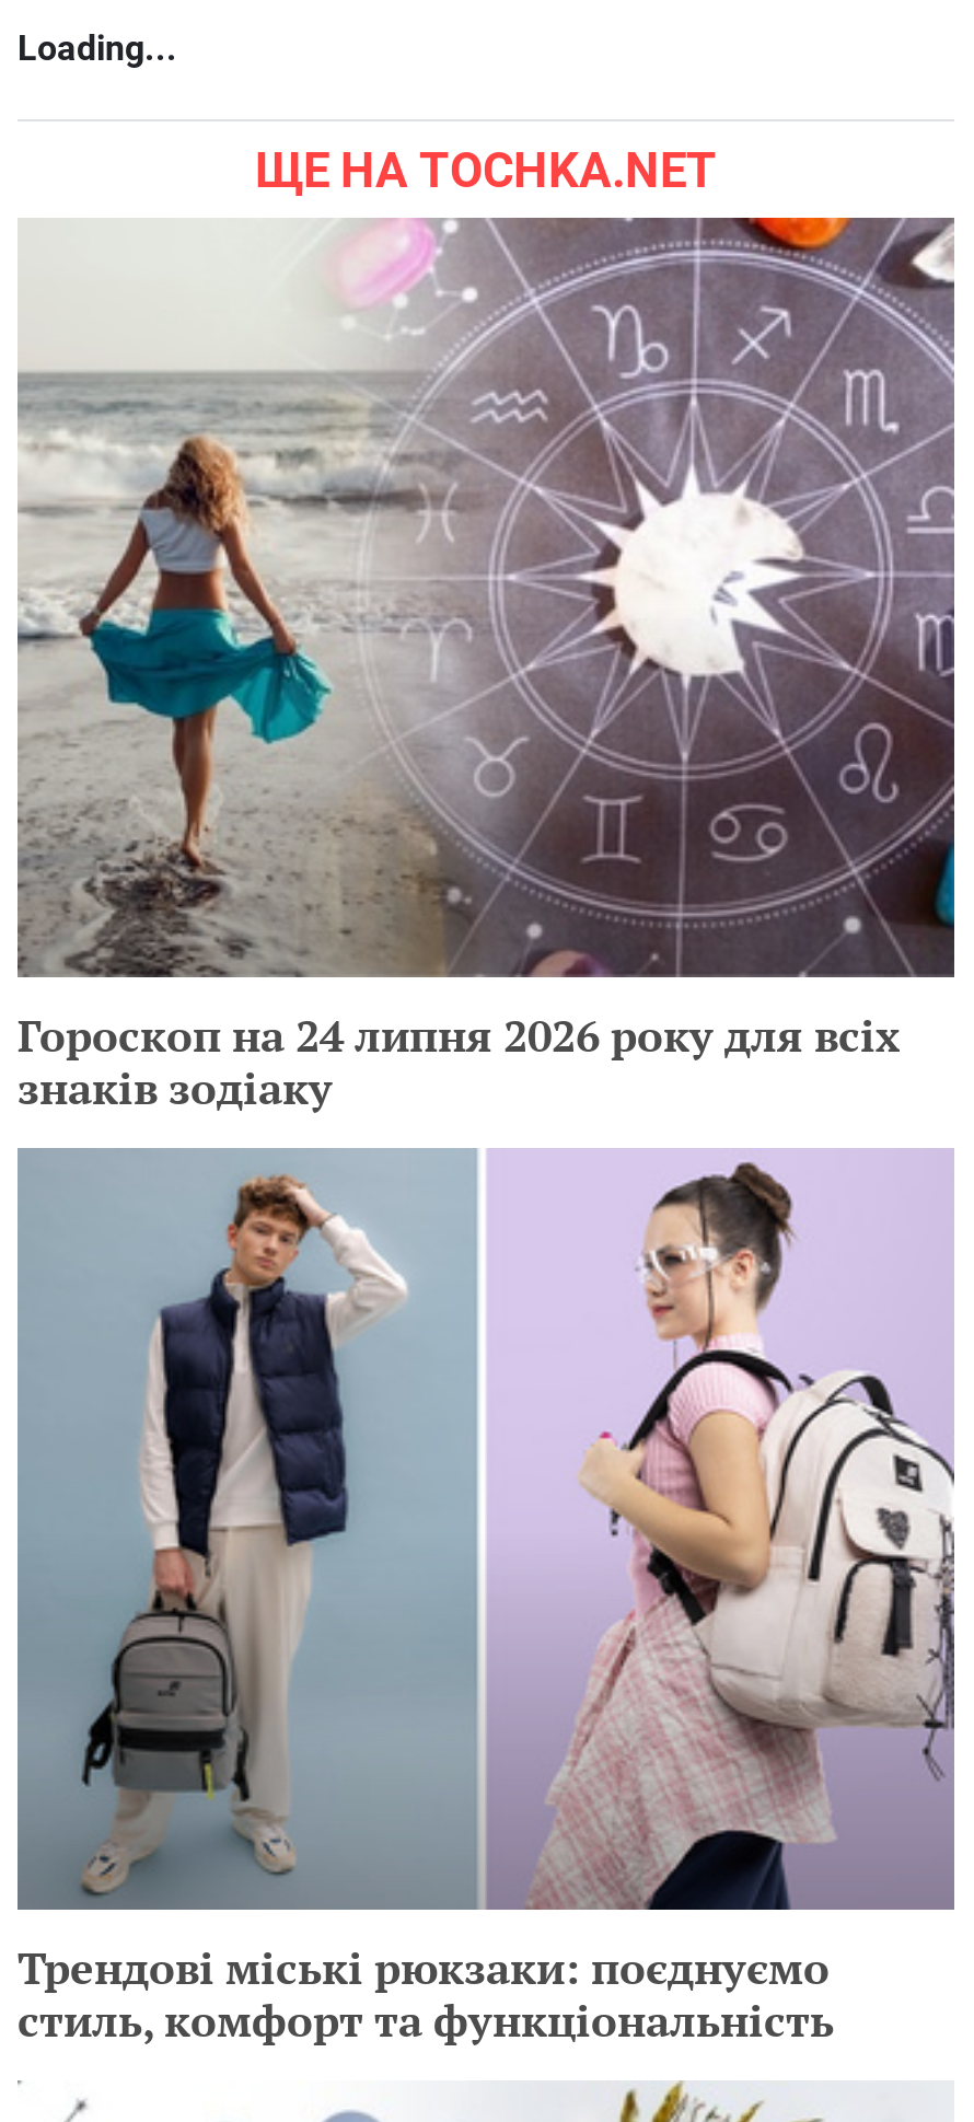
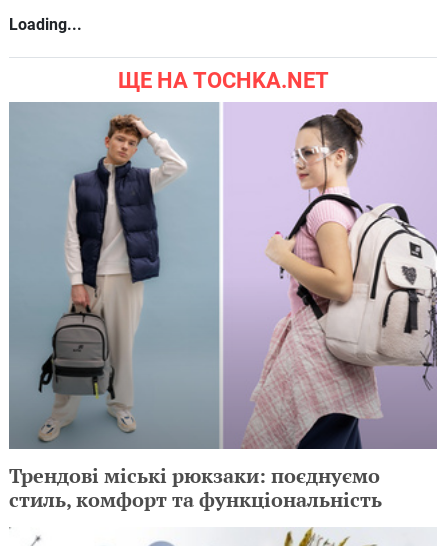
- [image]
- Гороскоп на 24 липня 2026 року для всіх
- знаків зодіаку
